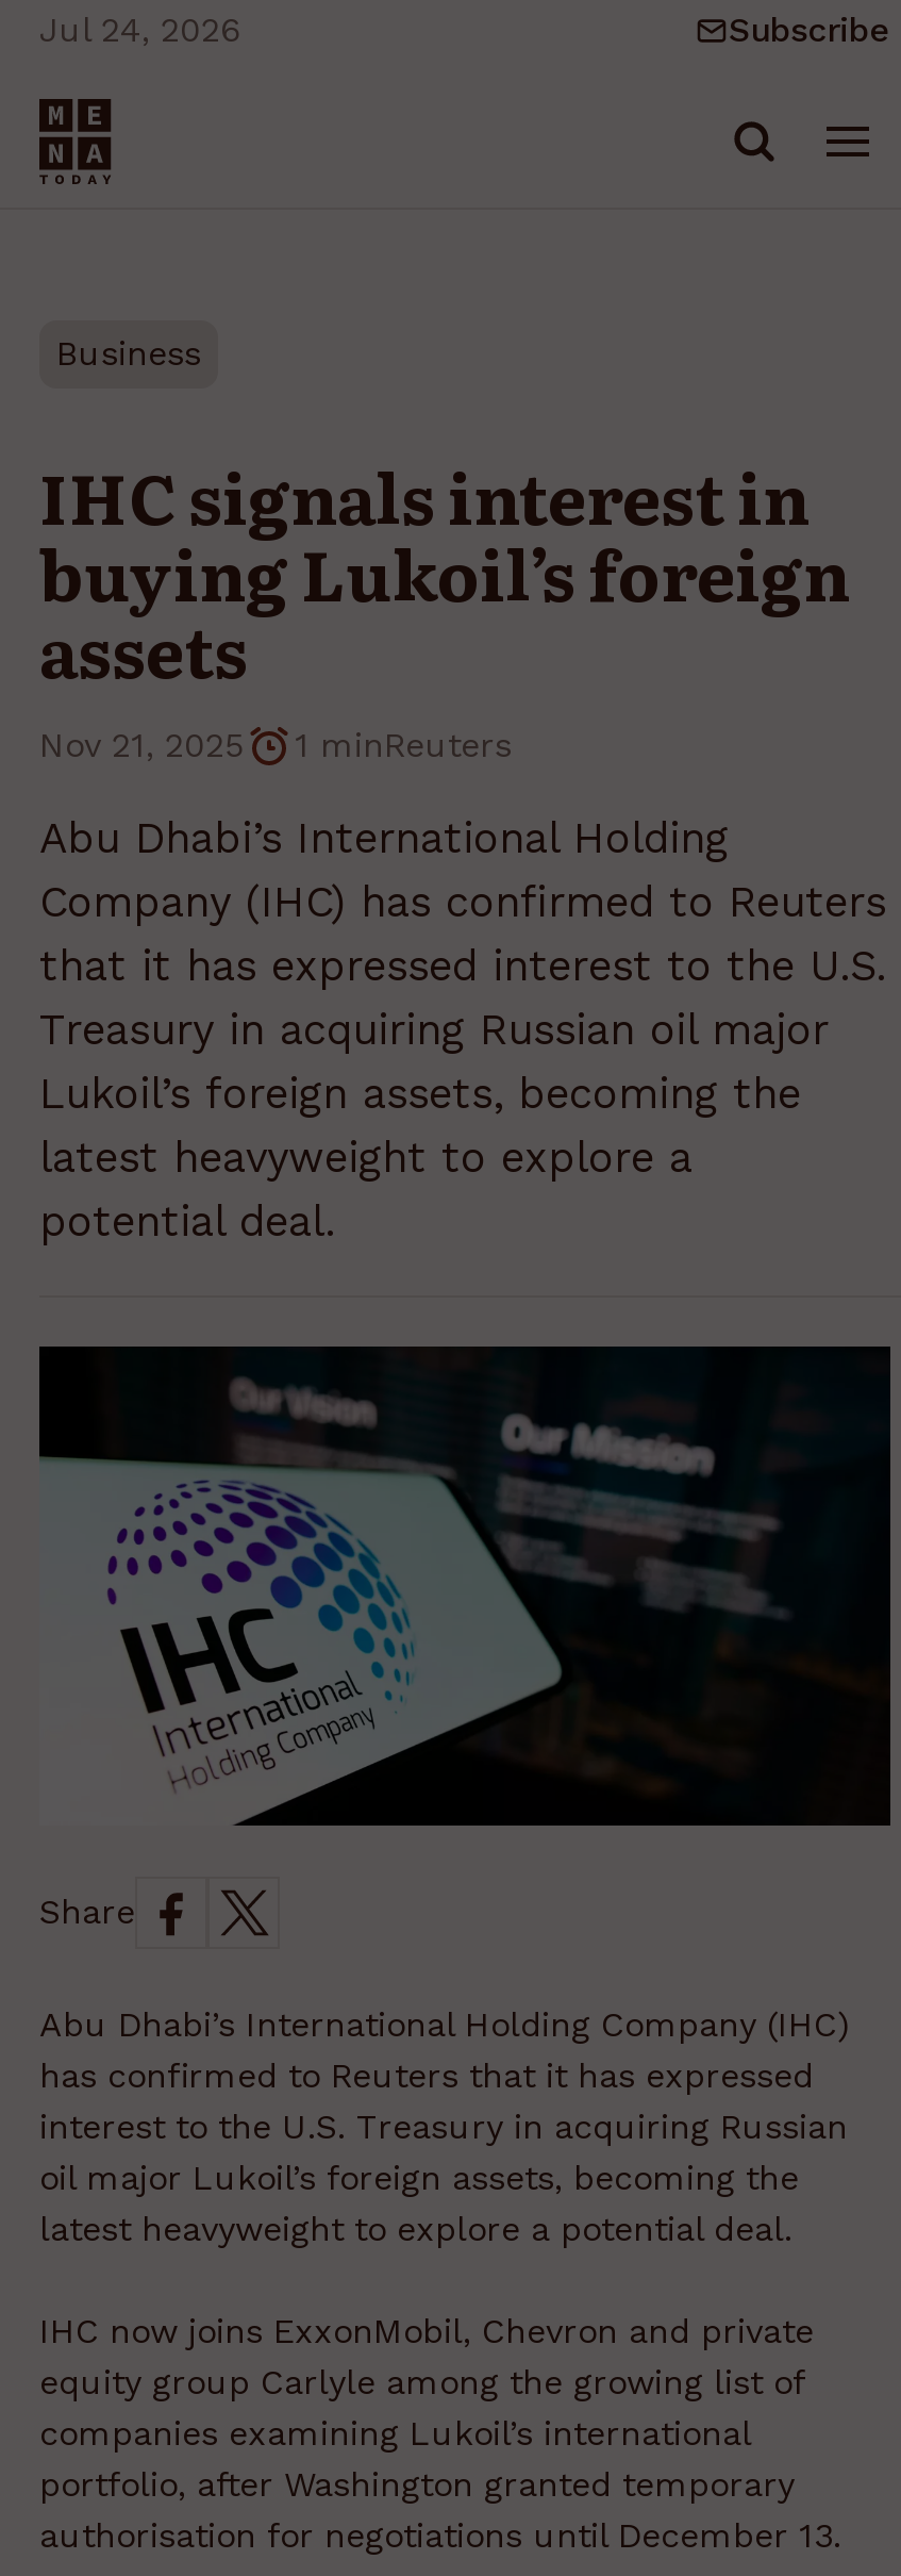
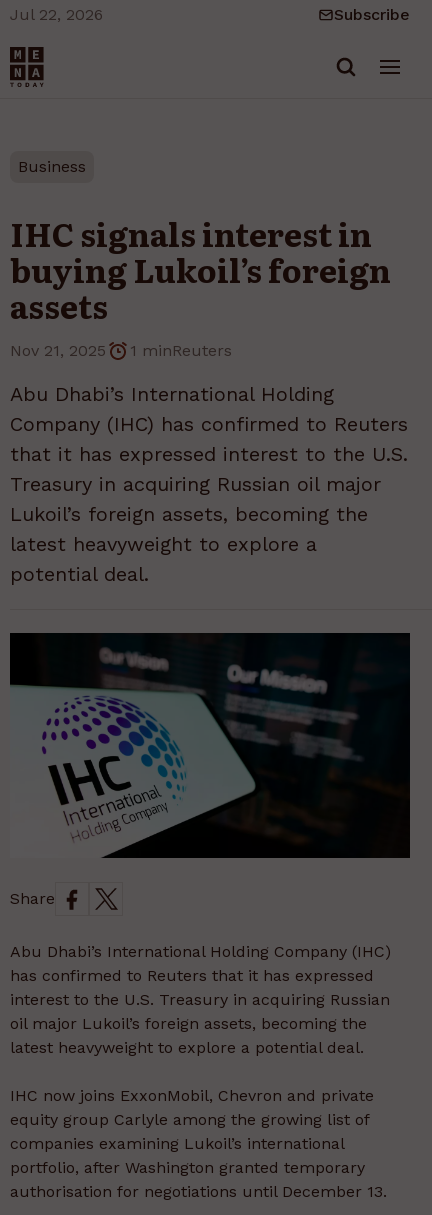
- Jul 24, 2026
+ Jul 22, 2026
